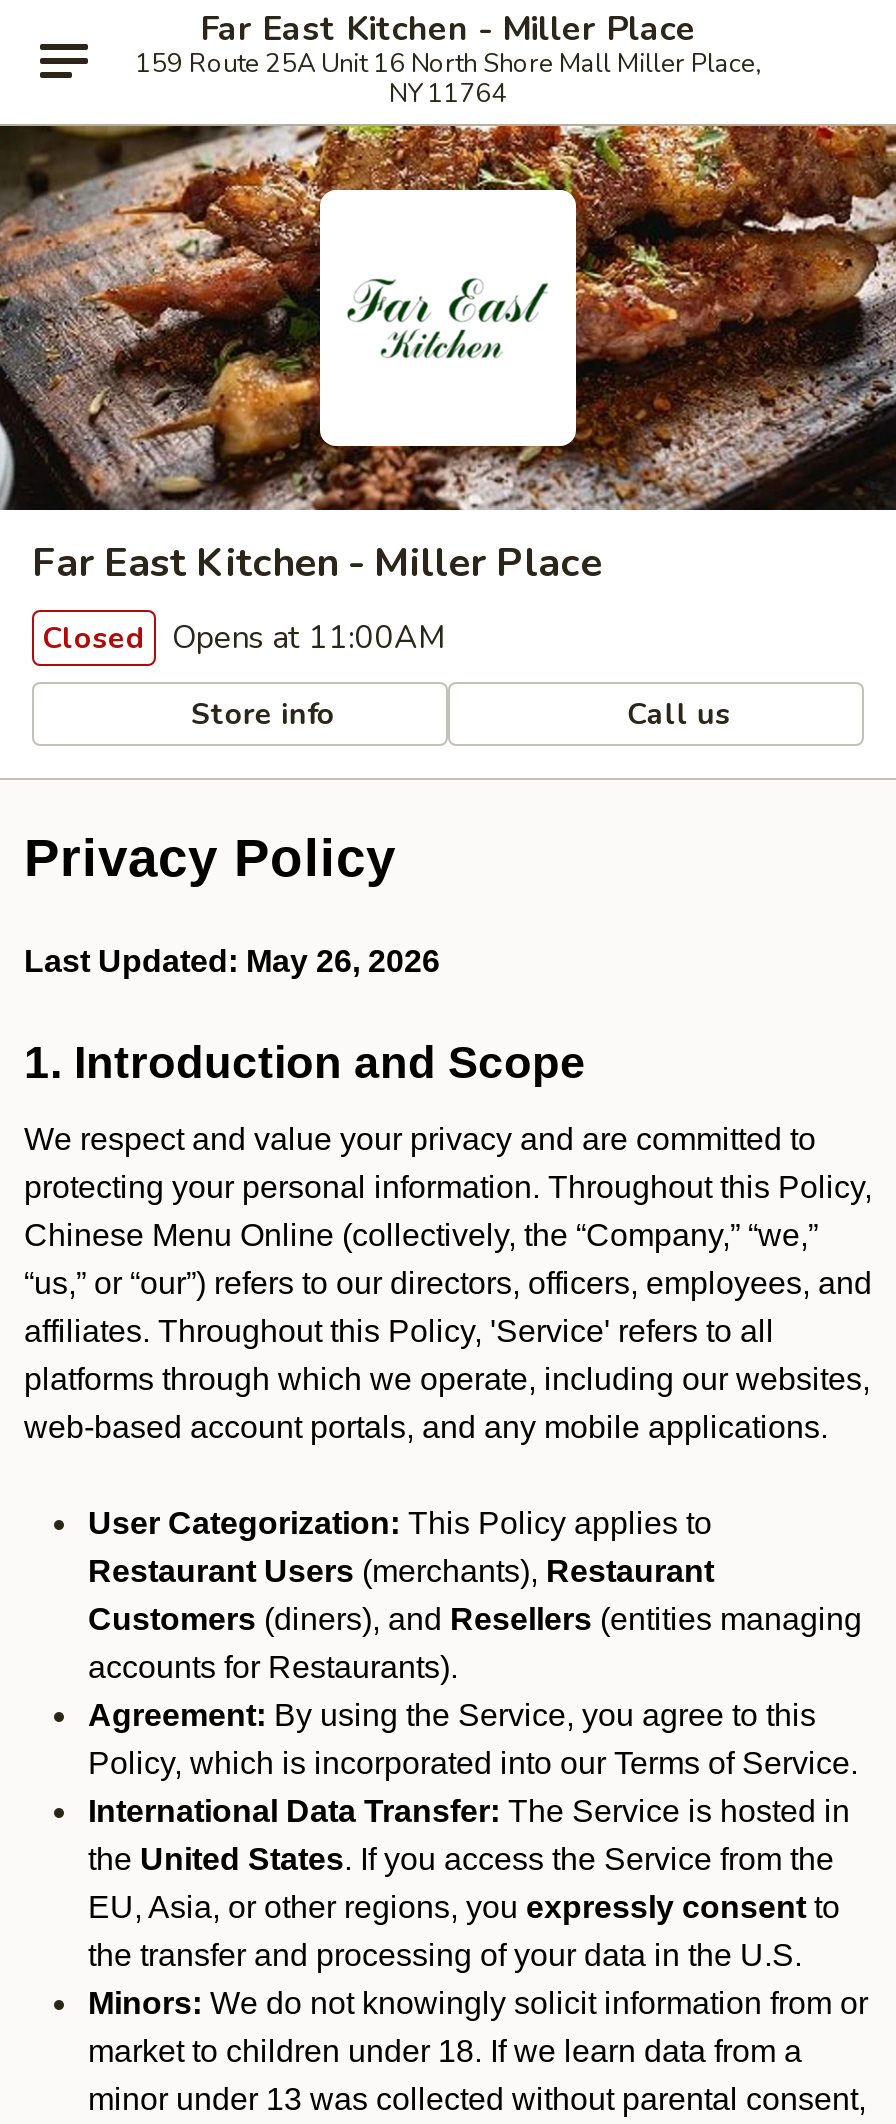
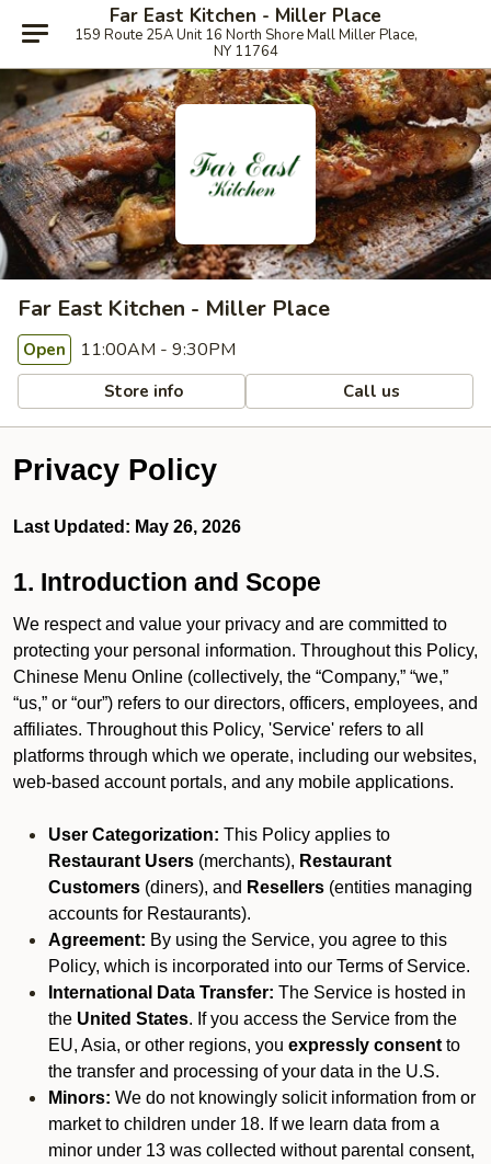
- Closed Opens at 11:00AM
+ Open 11:00AM - 9:30PM
